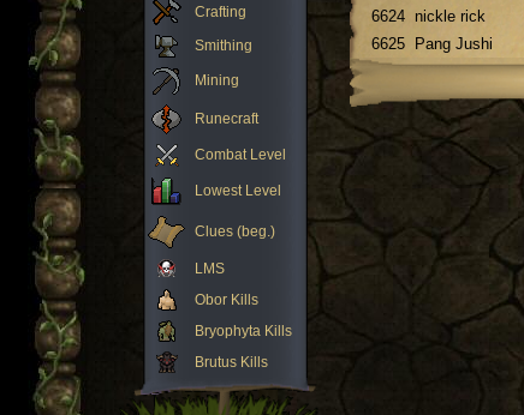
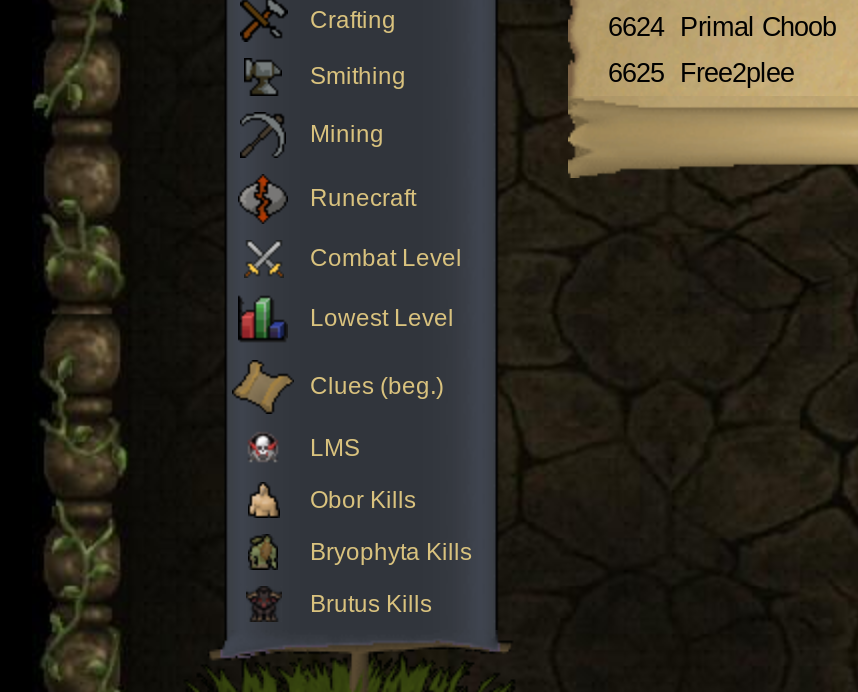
- 6624 nickle rick
+ 6624 Primal Choob

- 6625 Pang Jushi
+ 6625 Free2plee
